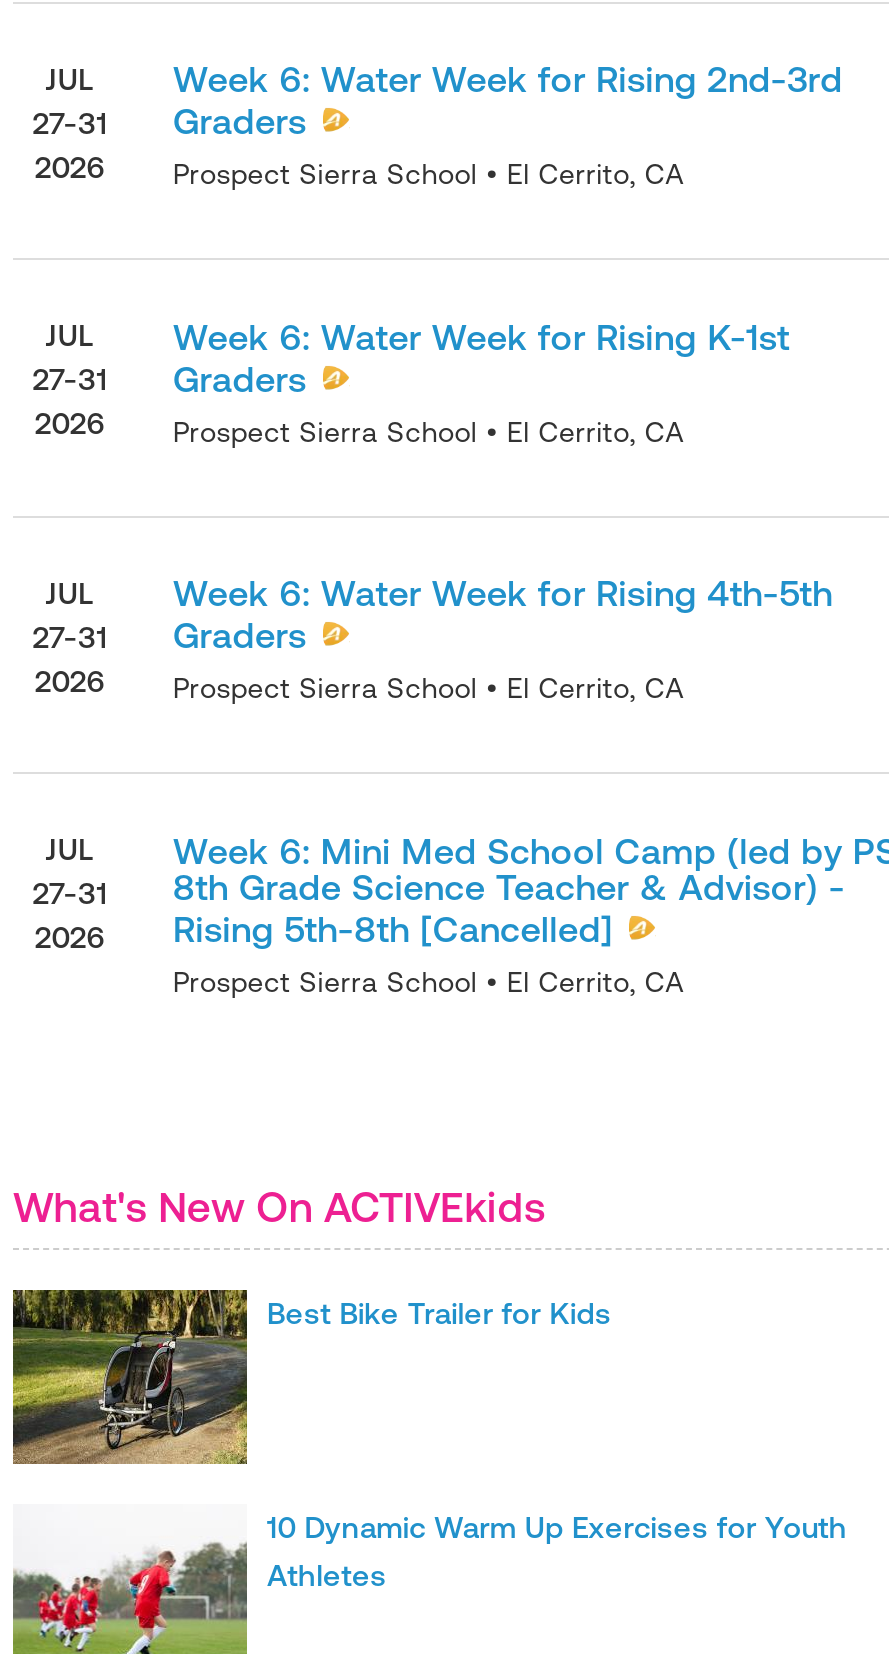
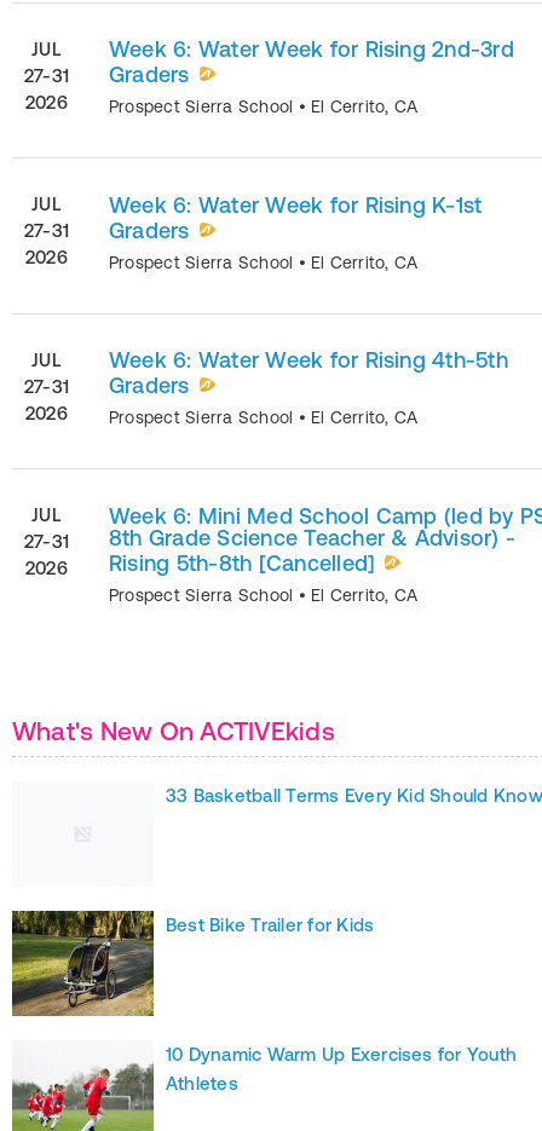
+ 33 Basketball Terms Every Kid Should Know
